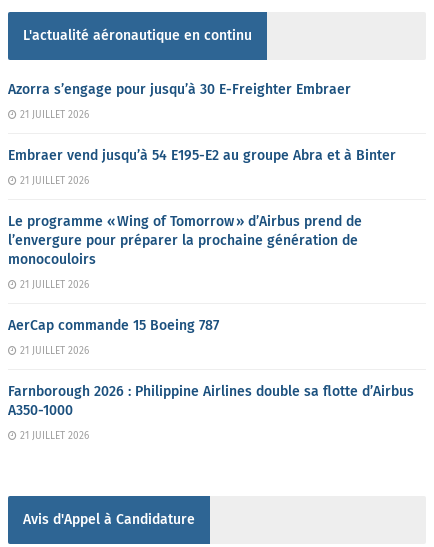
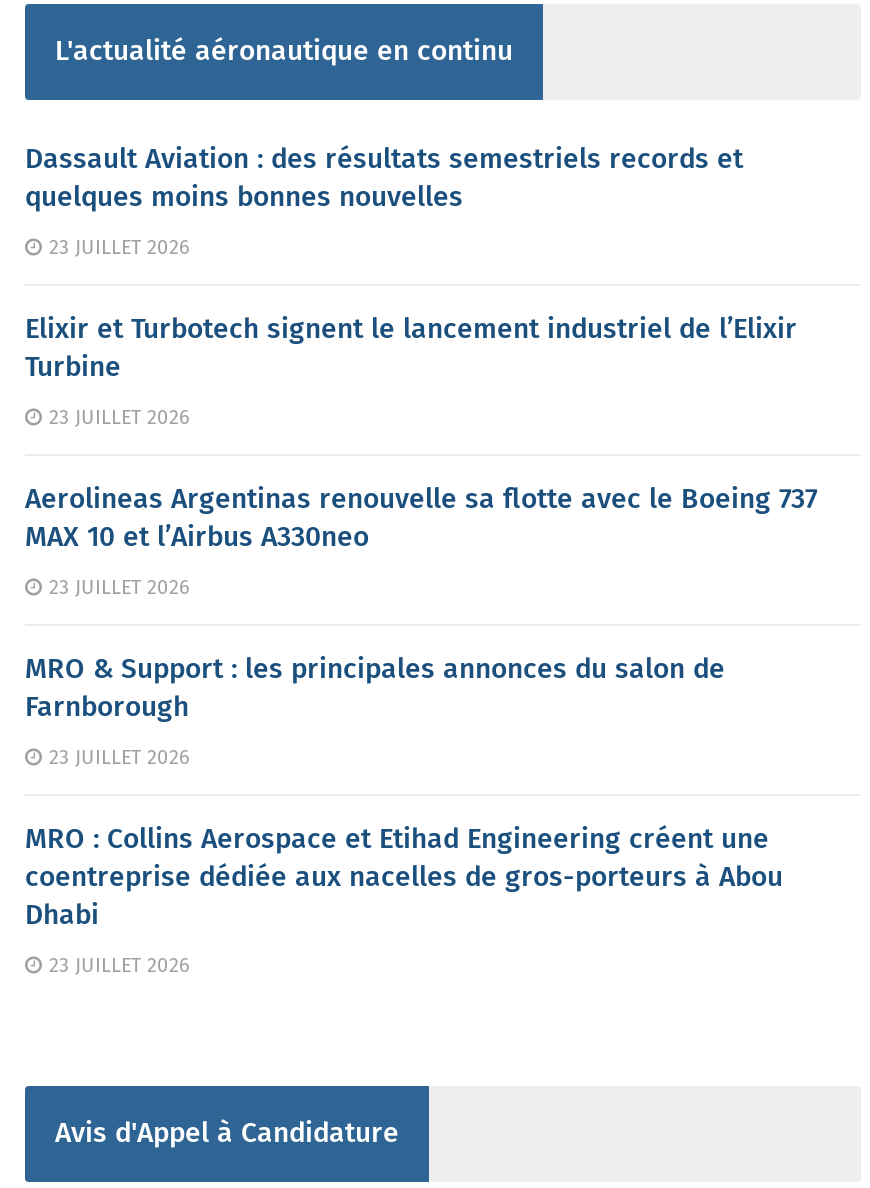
- Azorra s’engage pour jusqu’à 30 E-Freighter Embraer
+ Dassault Aviation : des résultats semestriels records et
+ quelques moins bonnes nouvelles

- 21 JUILLET 2026
+ 23 JUILLET 2026

- Embraer vend jusqu’à 54 E195-E2 au groupe Abra et à Binter
+ Elixir et Turbotech signent le lancement industriel de l’Elixir
+ Turbine

- 21 JUILLET 2026
+ 23 JUILLET 2026

- Le programme « Wing of Tomorrow » d’Airbus prend de
- l’envergure pour préparer la prochaine génération de
- monocouloirs
+ Aerolineas Argentinas renouvelle sa flotte avec le Boeing 737
+ MAX 10 et l’Airbus A330neo

- 21 JUILLET 2026
+ 23 JUILLET 2026

- AerCap commande 15 Boeing 787
+ MRO & Support : les principales annonces du salon de
+ Farnborough

- 21 JUILLET 2026
+ 23 JUILLET 2026

- Farnborough 2026 : Philippine Airlines double sa flotte d’Airbus
- A350-1000
+ MRO : Collins Aerospace et Etihad Engineering créent une
+ coentreprise dédiée aux nacelles de gros-porteurs à Abou
+ Dhabi

- 21 JUILLET 2026
+ 23 JUILLET 2026
